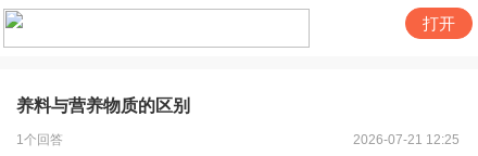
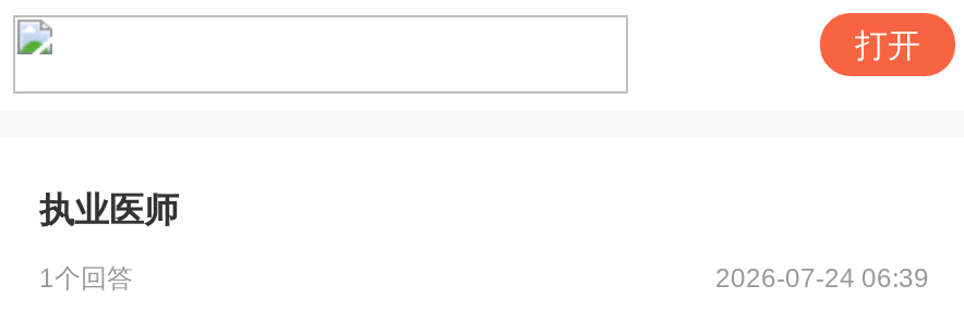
- 养料与营养物质的区别
+ 执业医师

- 2026-07-21 12:25
+ 2026-07-24 06:39
